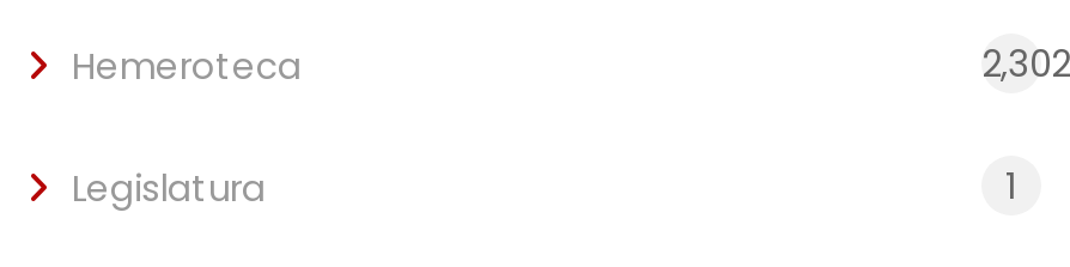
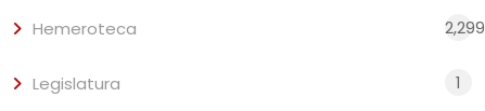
- 2,302
+ 2,299
